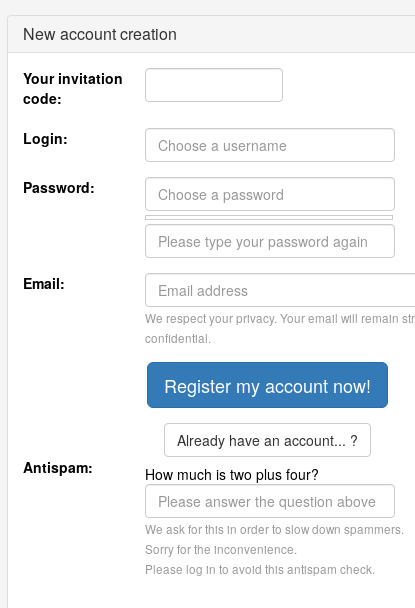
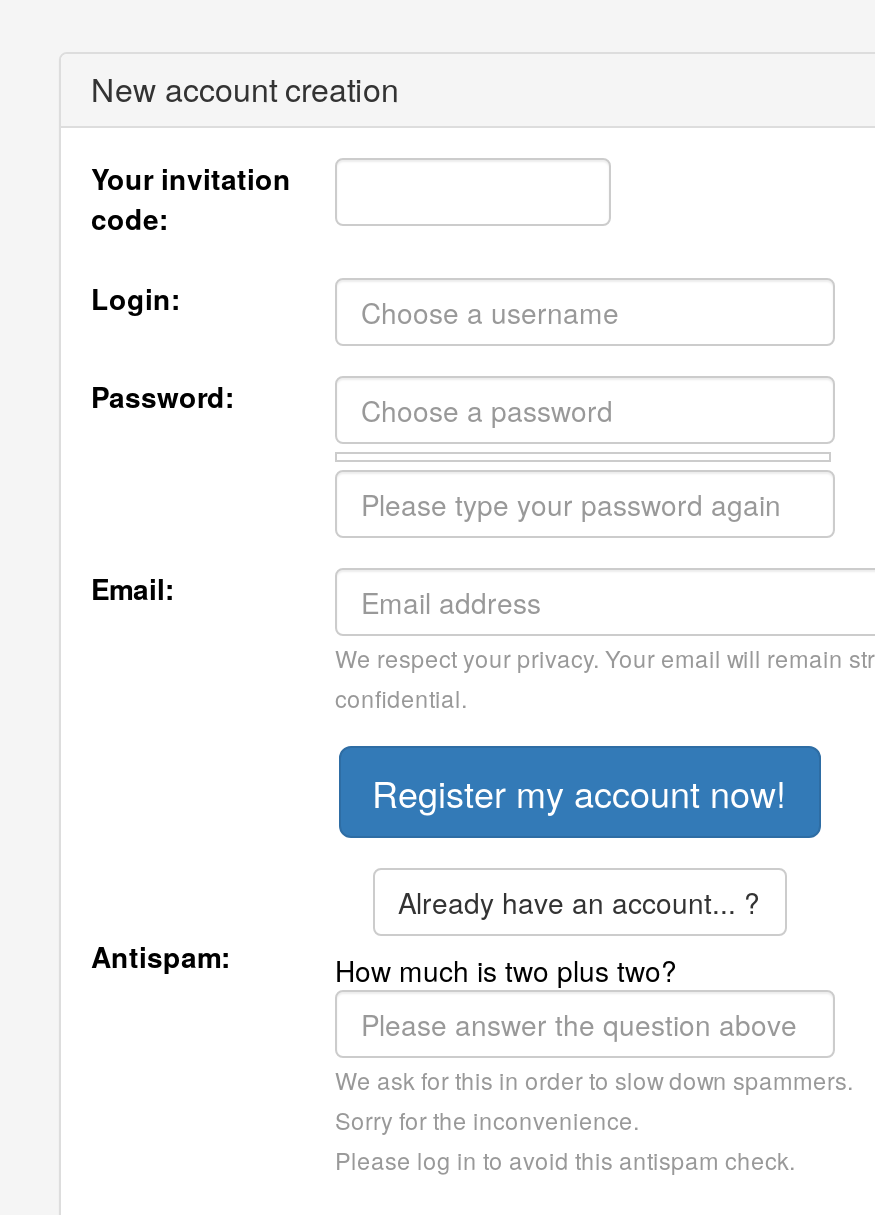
- How much is two plus four?
+ How much is two plus two?
